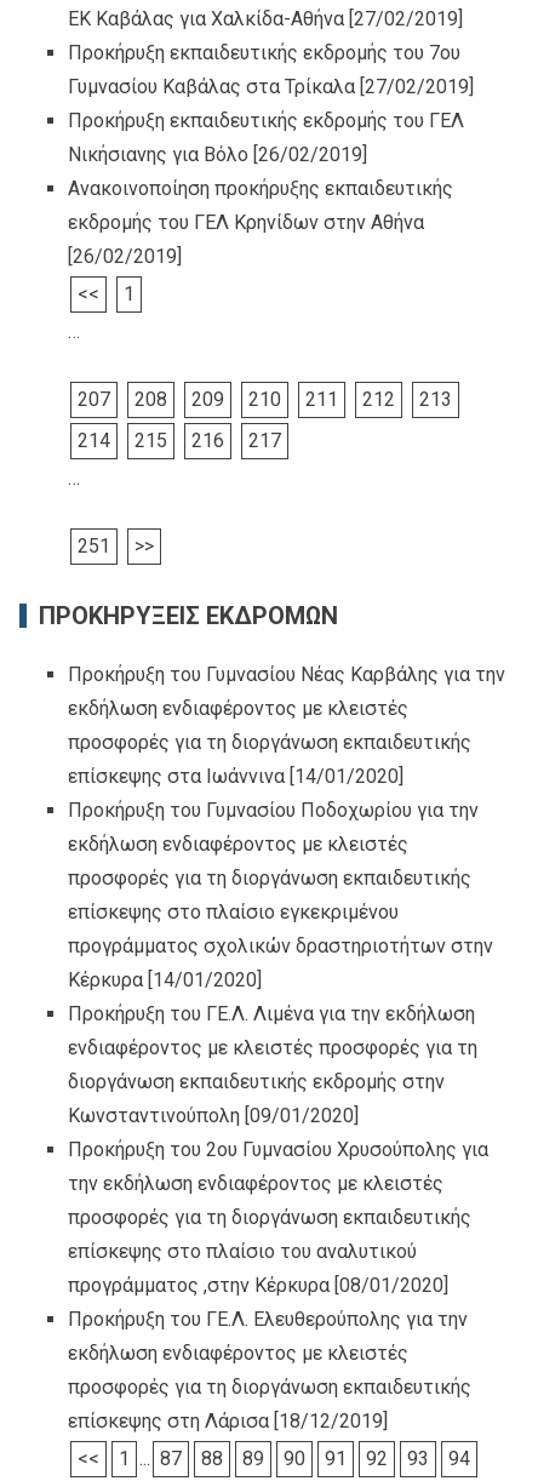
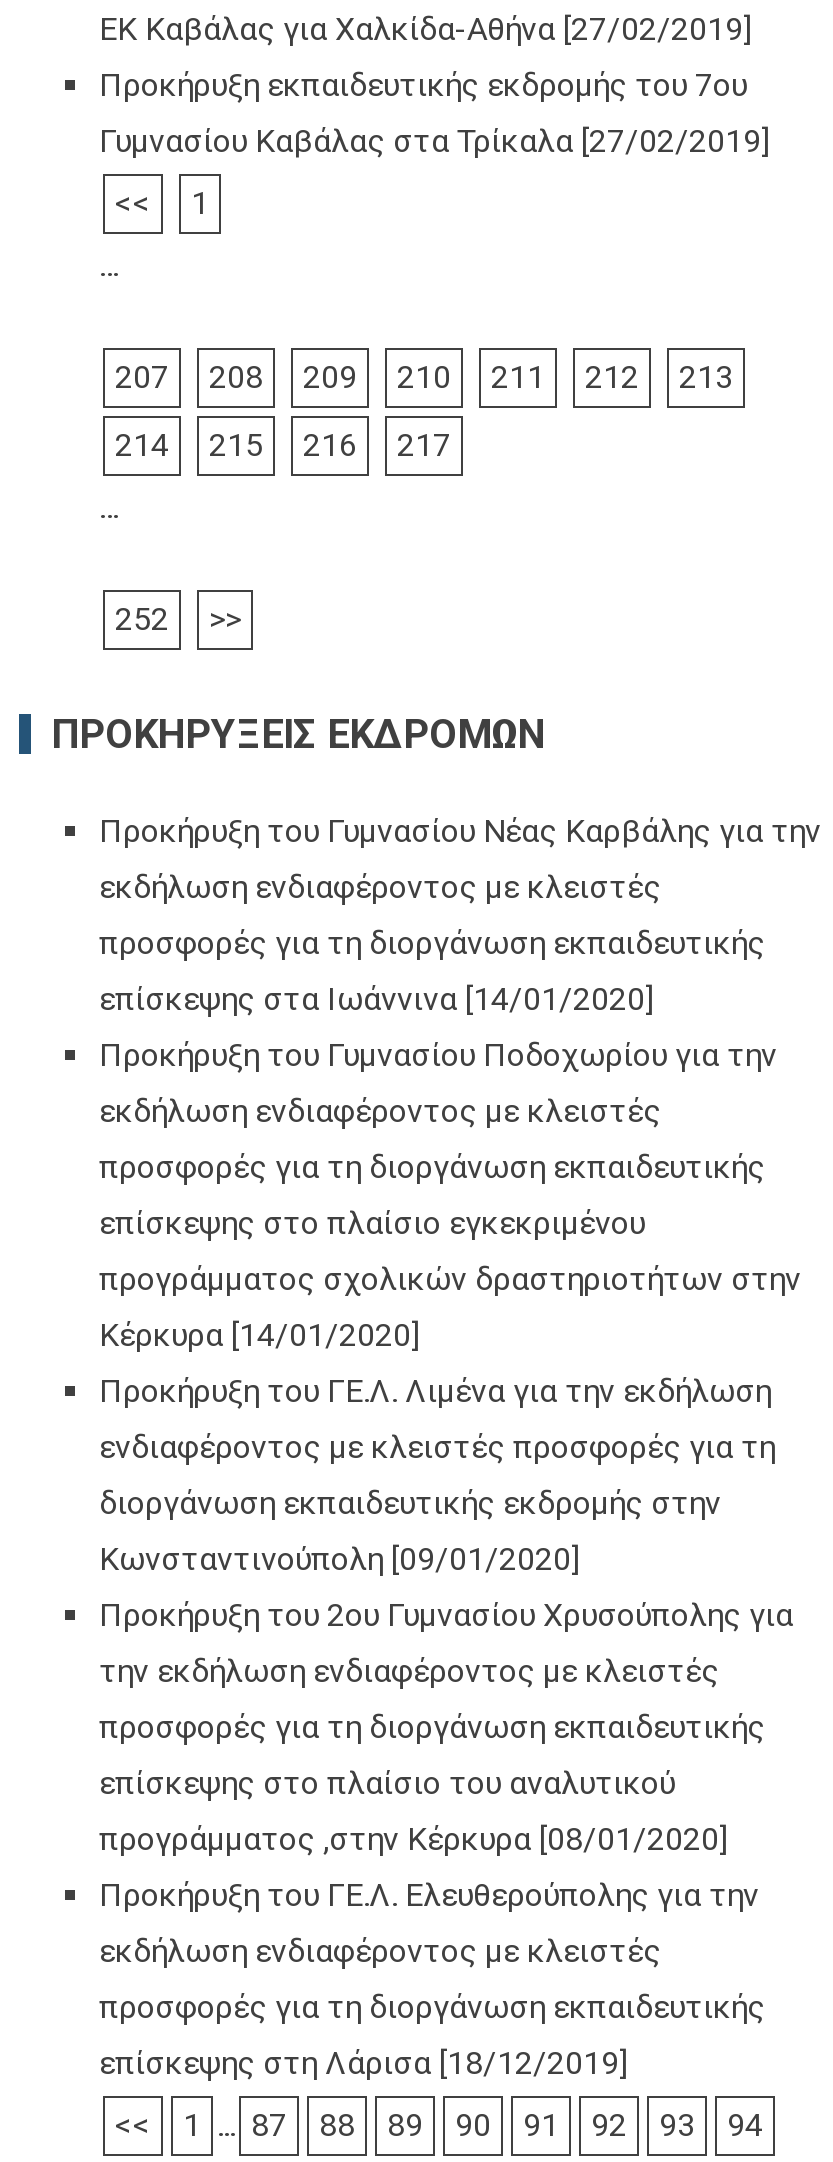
- Προκήρυξη εκπαιδευτικής εκδρομής του ΓΕΛ
- Νικήσιανης για Βόλο [26/02/2019]
- Ανακοινοποίηση προκήρυξης εκπαιδευτικής
- εκδρομής του ΓΕΛ Κρηνίδων στην Αθήνα
- [26/02/2019]

- 251
+ 252
